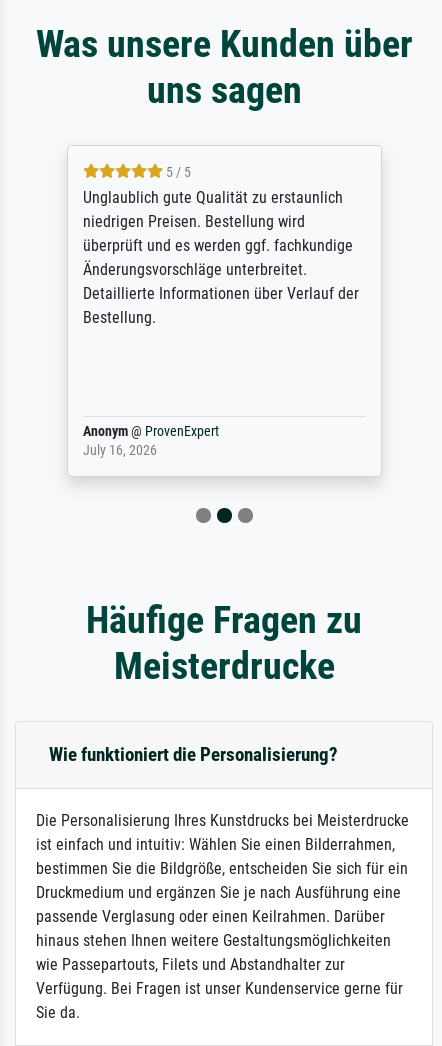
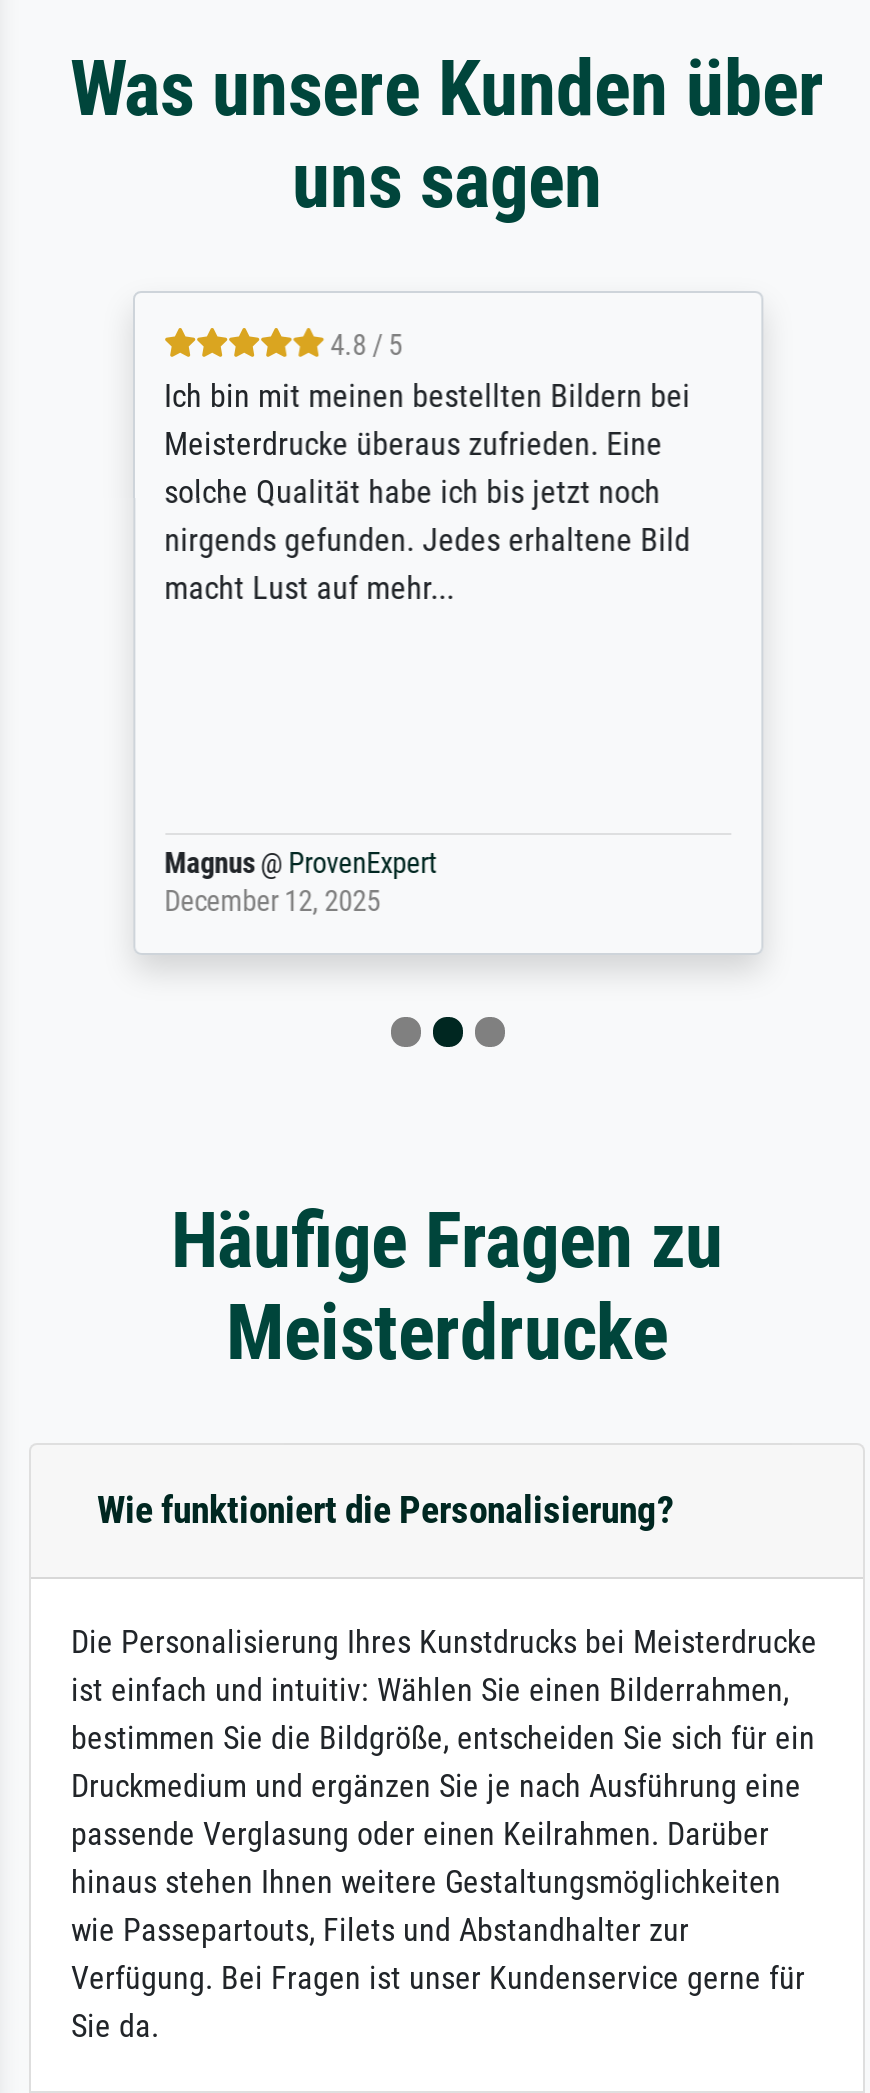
- 5 / 5
- Unglaublich gute Qualität zu erstaunlich
- niedrigen Preisen. Bestellung wird
- überprüft und es werden ggf. fachkundige
- Änderungsvorschläge unterbreitet.
- Detaillierte Informationen über Verlauf der
- Bestellung.
+ 4.8 / 5
+ Ich bin mit meinen bestellten Bildern bei
+ Meisterdrucke überaus zufrieden. Eine
+ solche Qualität habe ich bis jetzt noch
+ nirgends gefunden. Jedes erhaltene Bild
+ macht Lust auf mehr...

- Anonym @ ProvenExpert
- July 16, 2026
+ Magnus @ ProvenExpert
+ December 12, 2025
